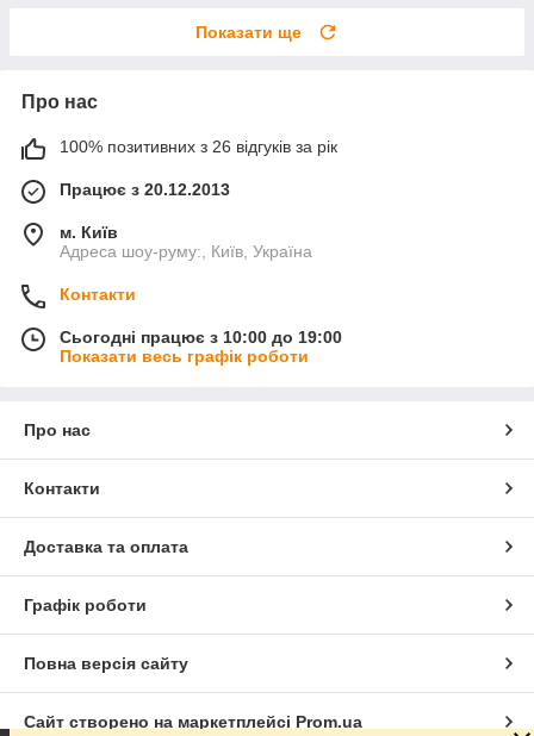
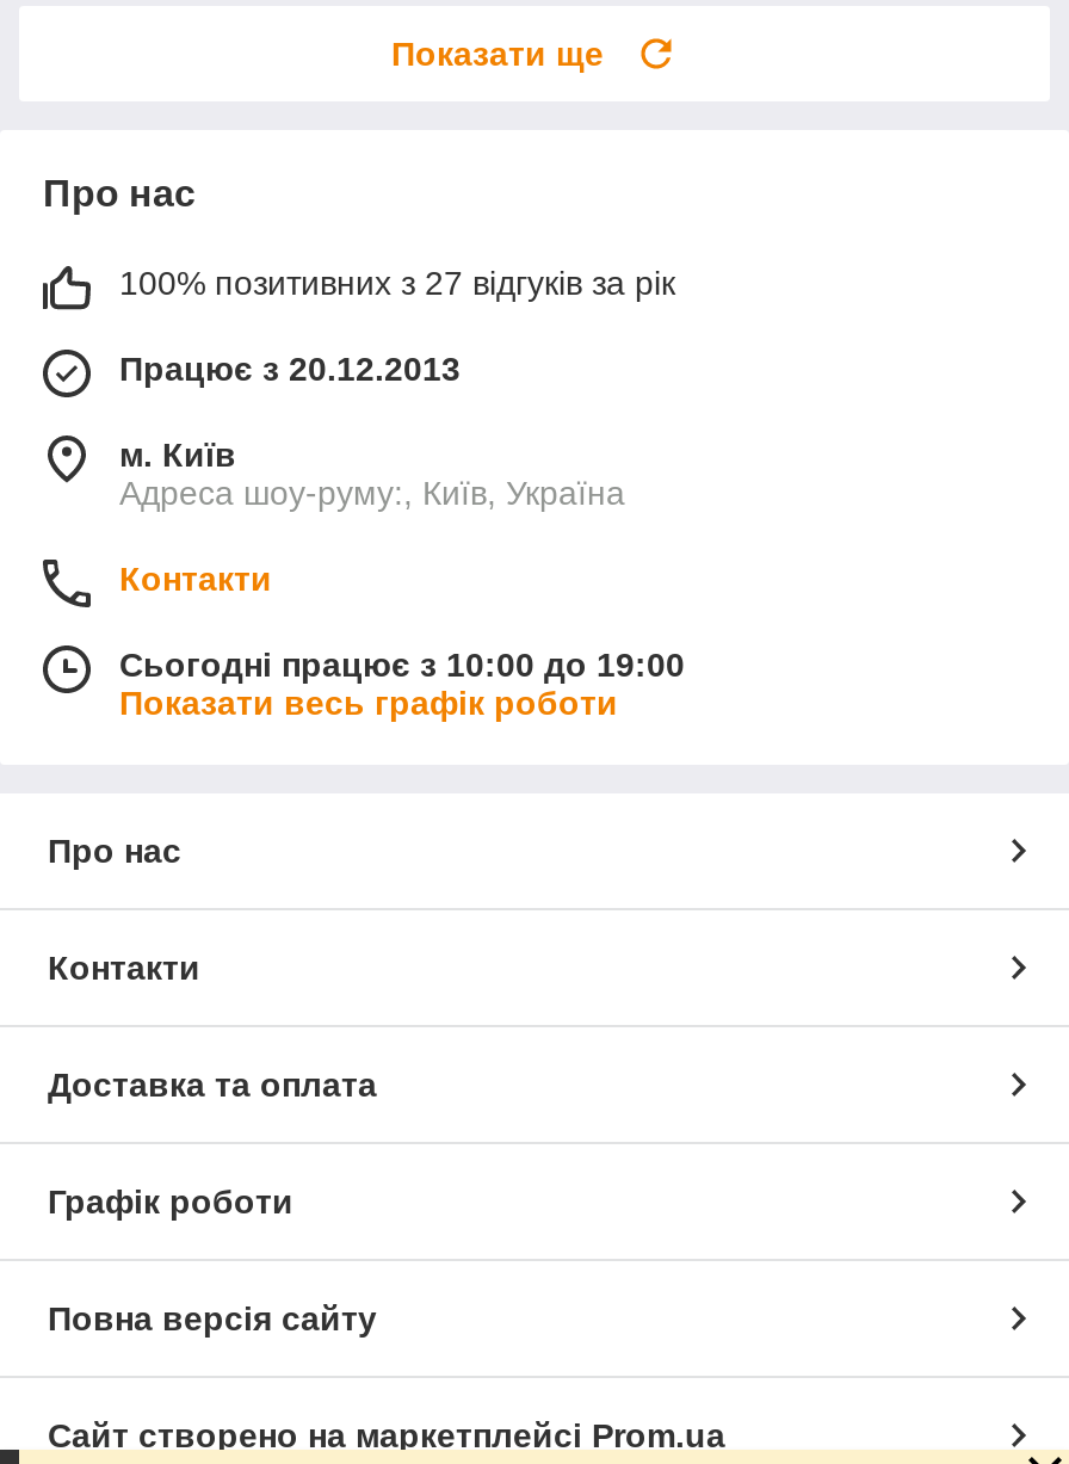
- 100% позитивних з 26 відгуків за рік
+ 100% позитивних з 27 відгуків за рік
